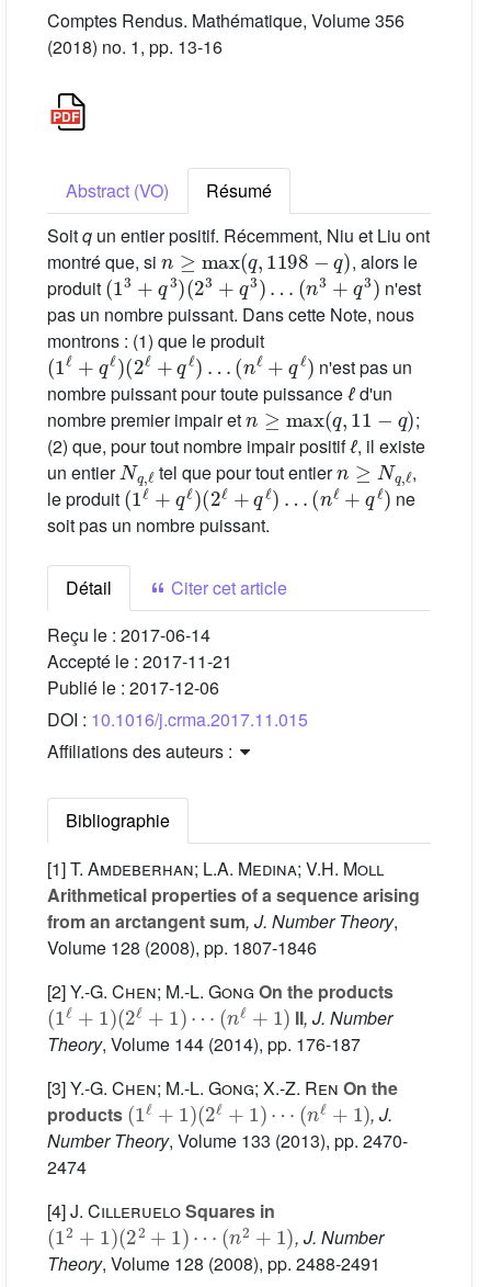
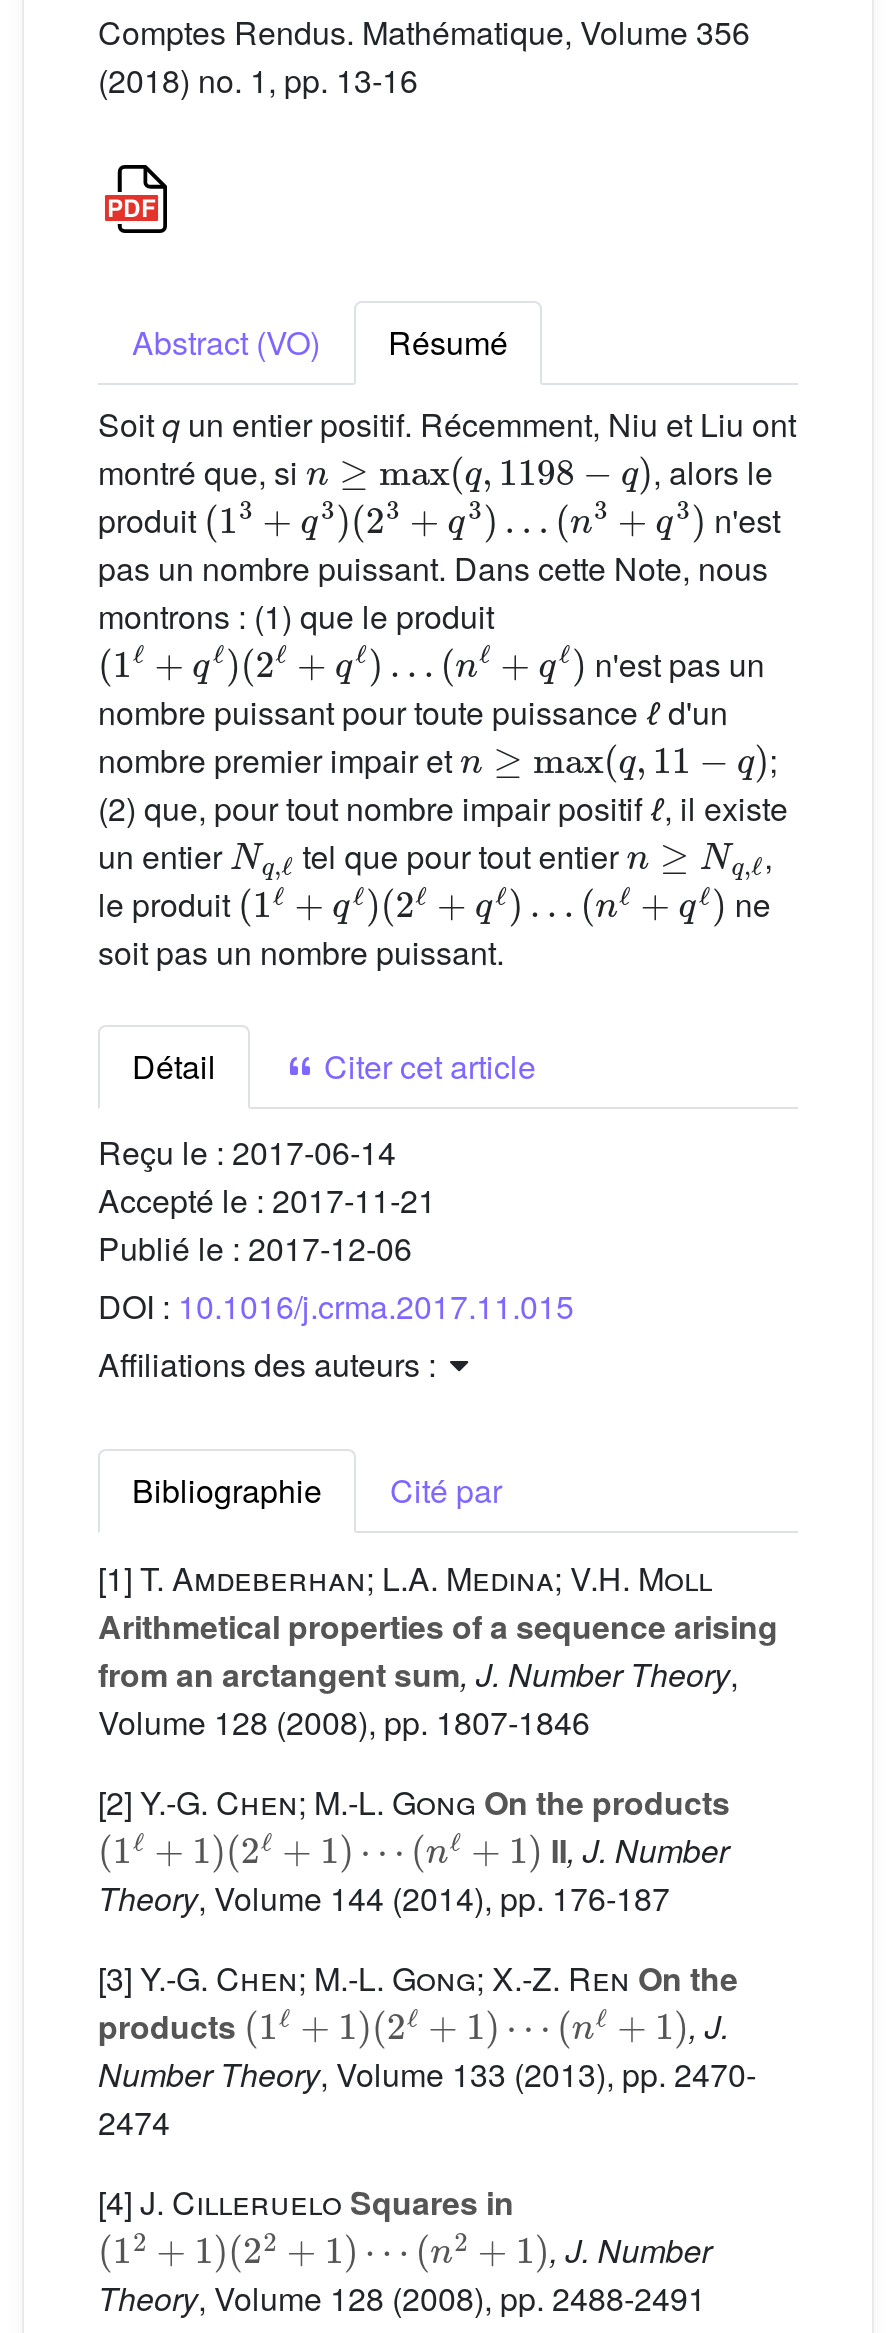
+ Cité par
